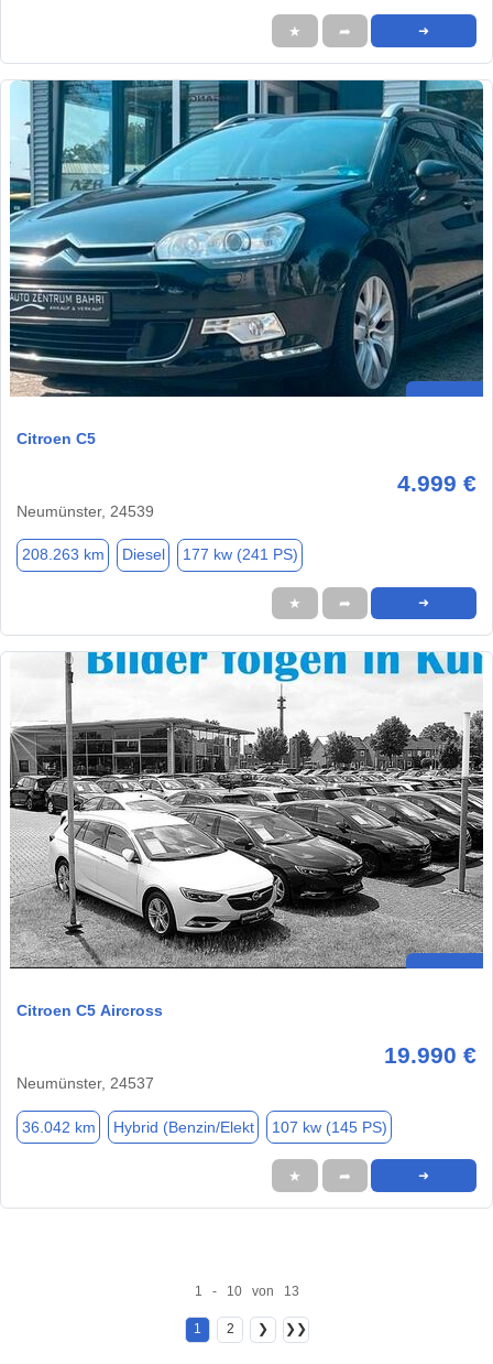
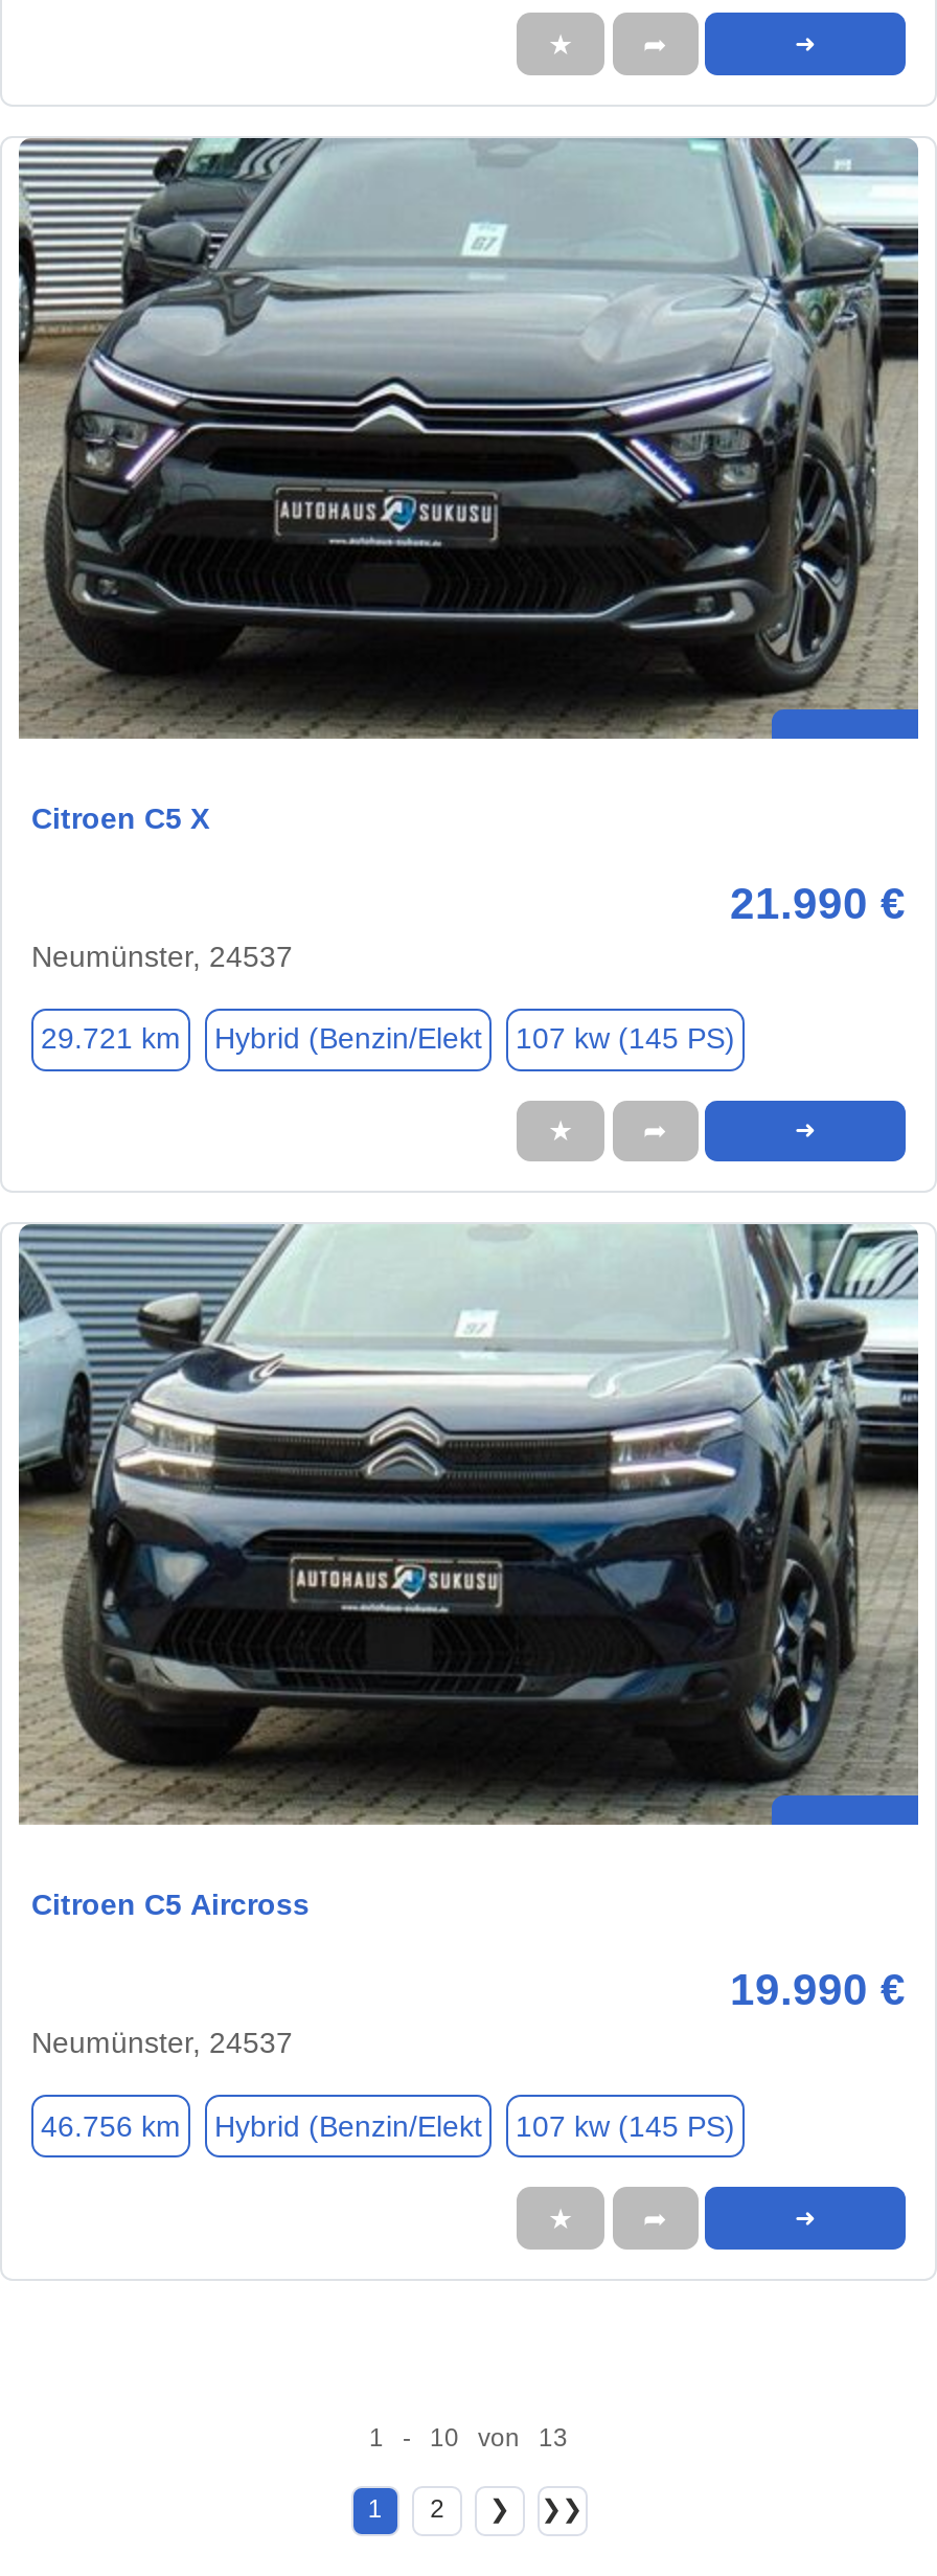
- [image]
- Citroen C5
+ [image]
+ Citroen C5 X

- 4.999 €
- Neumünster, 24539
+ 21.990 €
+ Neumünster, 24537

- 208.263 km
- Diesel
- 177 kw (241 PS)
+ 29.721 km
+ Hybrid (Benzin/Elekt
+ 107 kw (145 PS)

- [image]
+ [image]

- 36.042 km Hybrid (Benzin/Elekt 107 kw (145 PS)
+ 46.756 km Hybrid (Benzin/Elekt 107 kw (145 PS)
